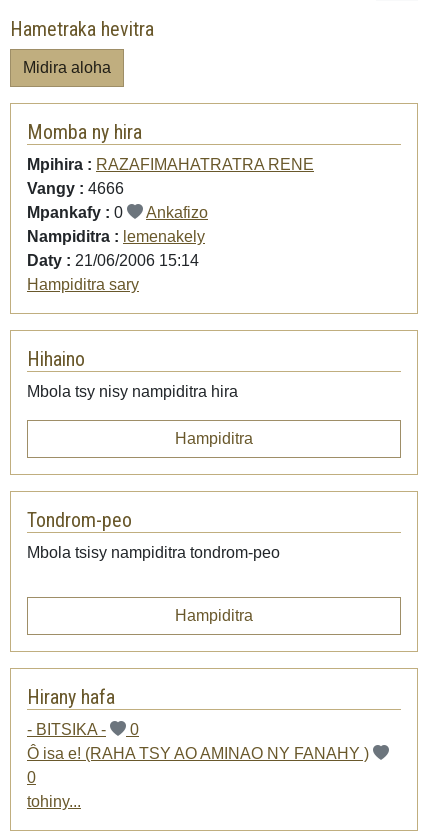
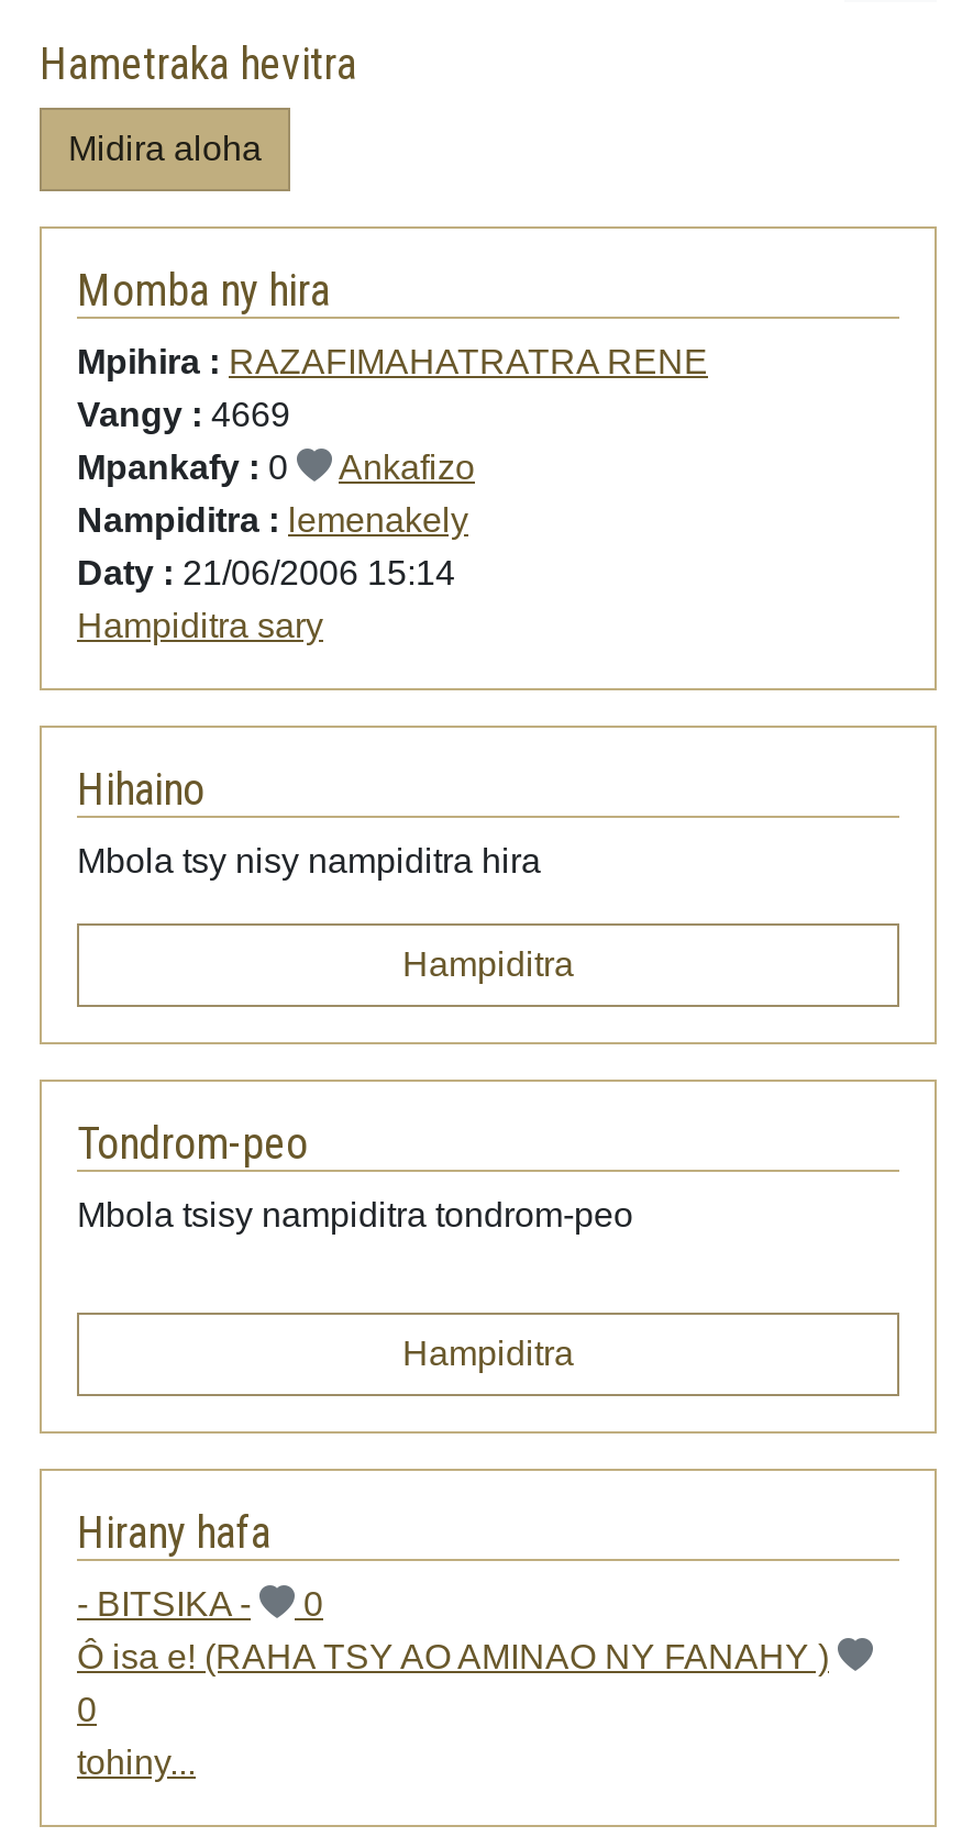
- Vangy : 4666
+ Vangy : 4669
